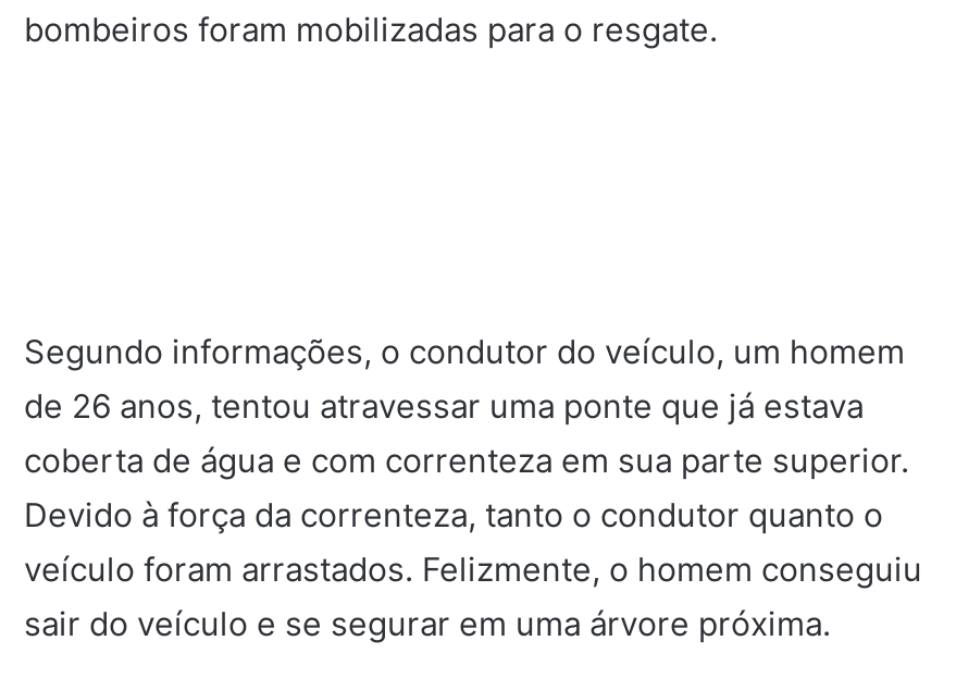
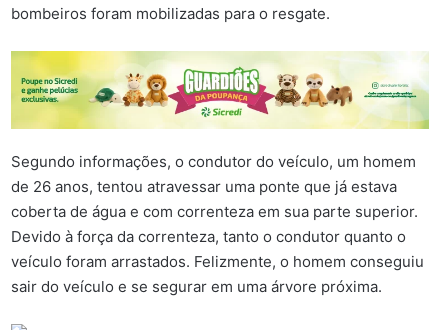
+ [image]
